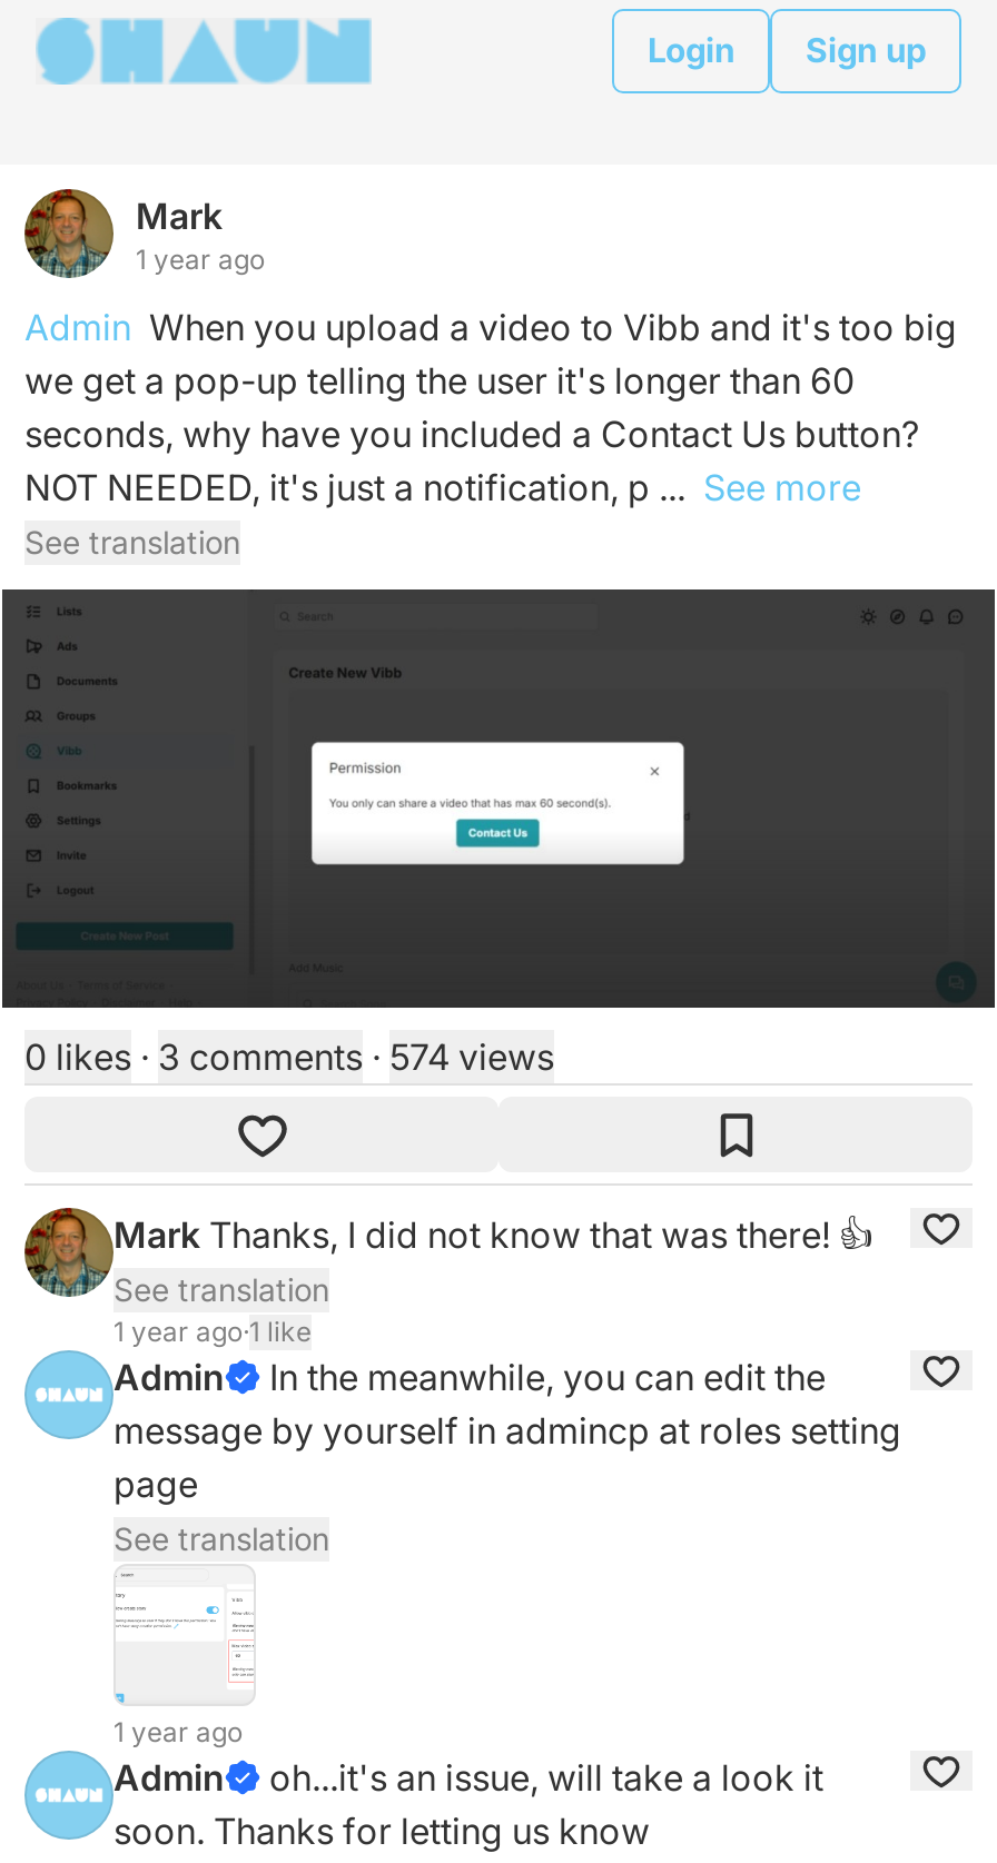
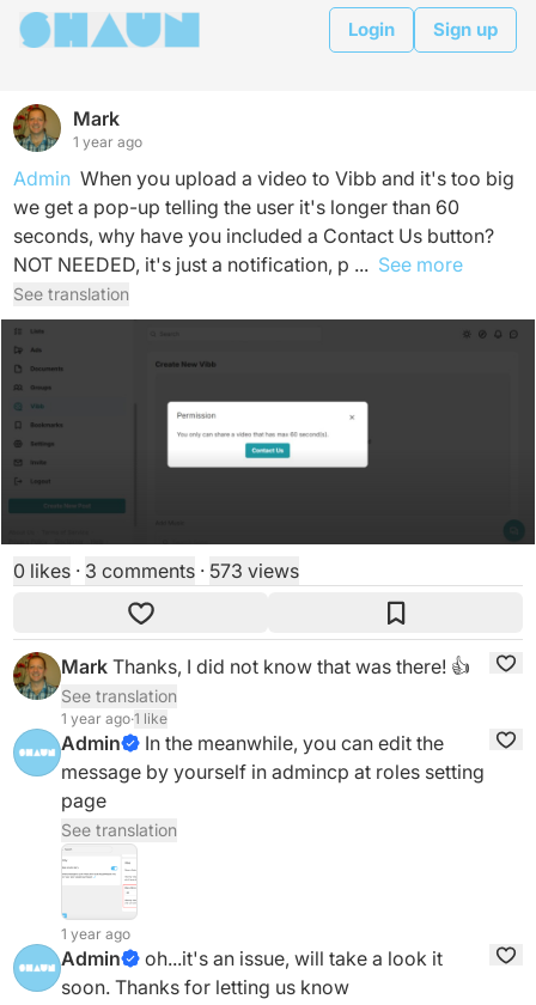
- 0 likes · 3 comments · 574 views
+ 0 likes · 3 comments · 573 views
